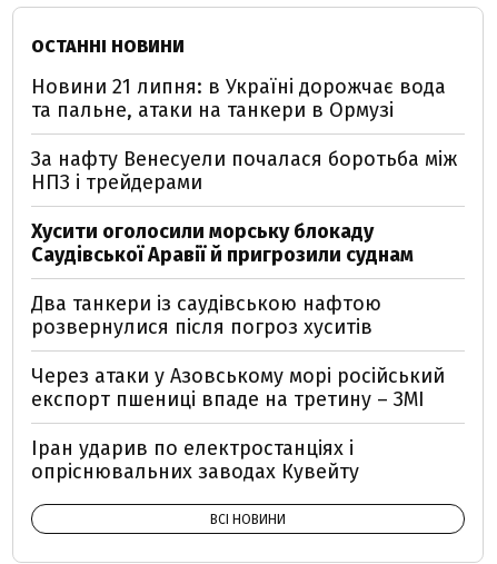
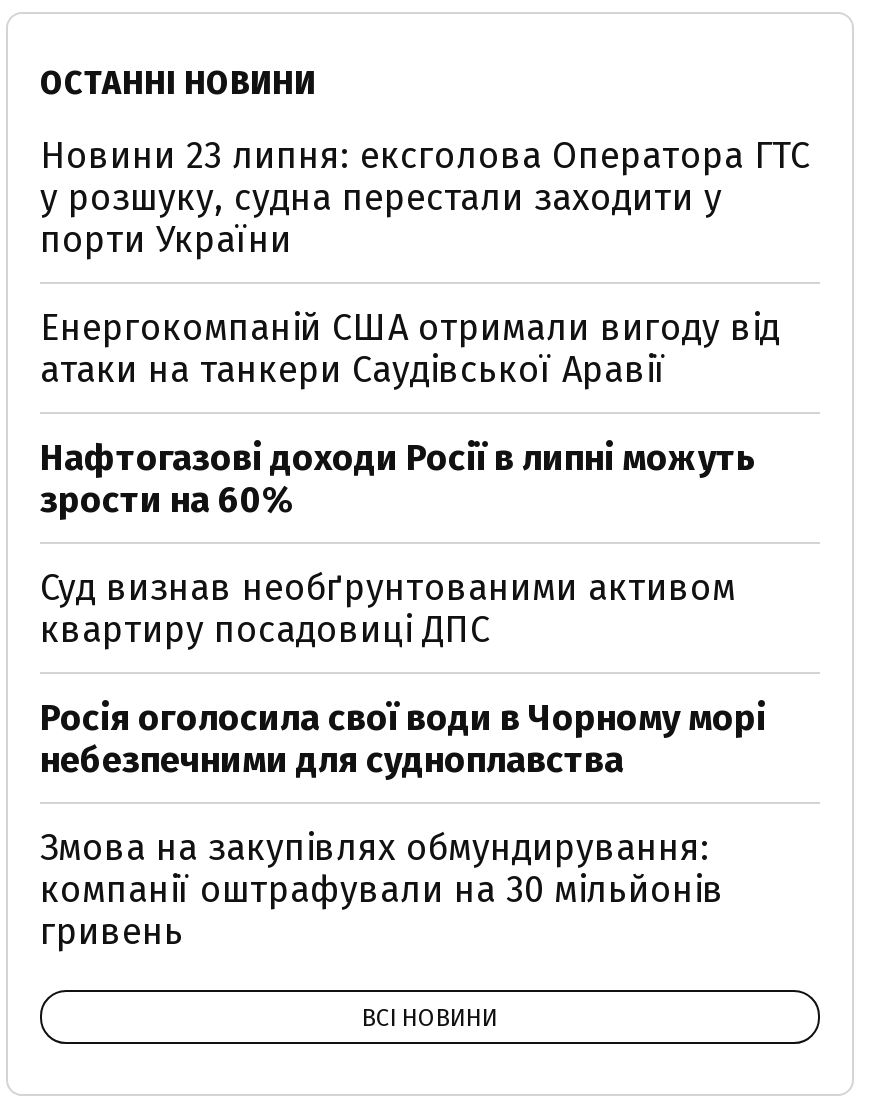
- Новини 21 липня: в Україні дорожчає вода
- та пальне, атаки на танкери в Ормузі
+ Новини 23 липня: ексголова Оператора ГТС
+ у розшуку, судна перестали заходити у
+ порти України

- За нафту Венесуели почалася боротьба між
- НПЗ і трейдерами
+ Енергокомпаній США отримали вигоду від
+ атаки на танкери Саудівської Аравії

- Хусити оголосили морську блокаду
- Саудівської Аравії й пригрозили суднам
+ Нафтогазові доходи Росії в липні можуть
+ зрости на 60%

- Два танкери із саудівською нафтою
- розвернулися після погроз хуситів
+ Суд визнав необґрунтованими активом
+ квартиру посадовиці ДПС

- Через атаки у Азовському морі російський
- експорт пшениці впаде на третину – ЗМІ
+ Росія оголосила свої води в Чорному морі
+ небезпечними для судноплавства

- Іран ударив по електростанціях і
- опріснювальних заводах Кувейту
+ Змова на закупівлях обмундирування:
+ компанії оштрафували на 30 мільйонів
+ гривень
